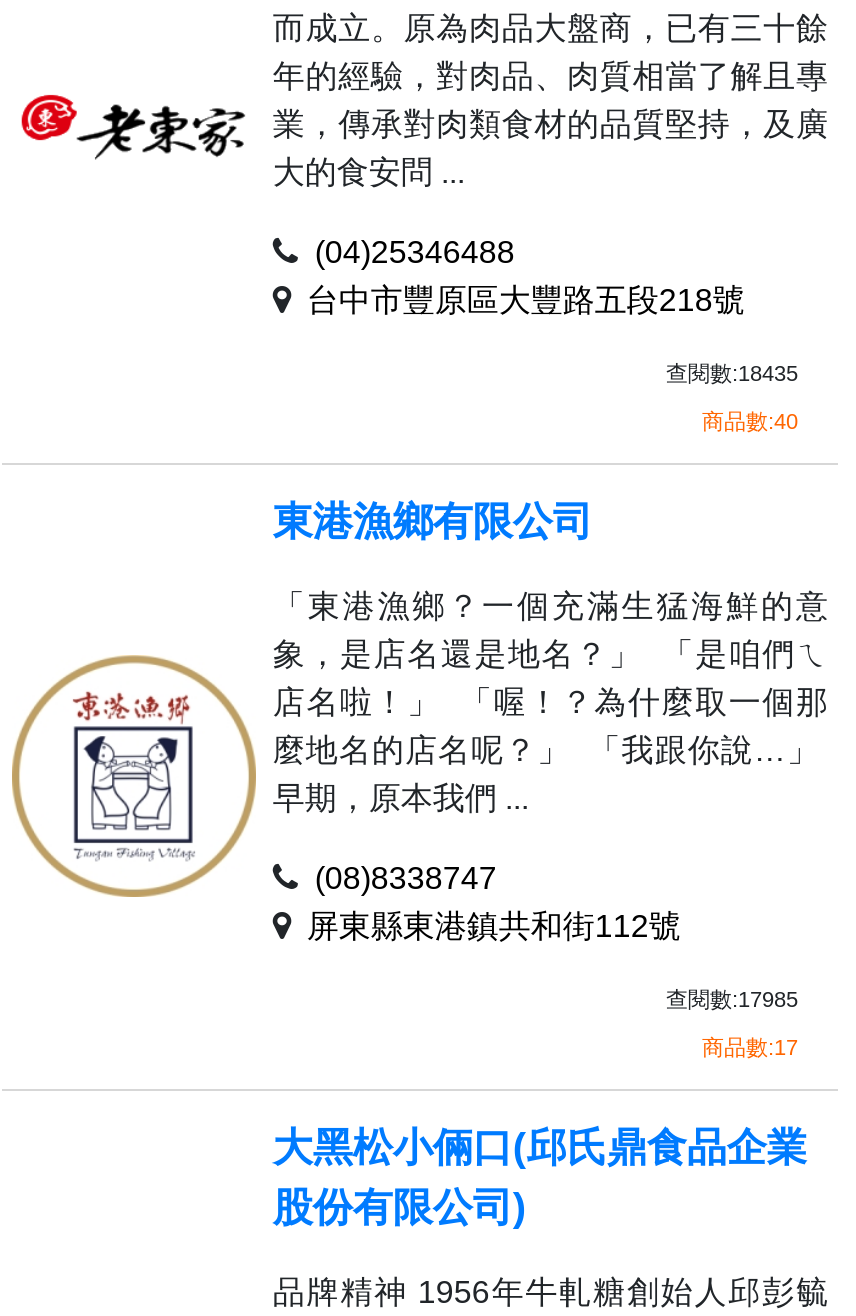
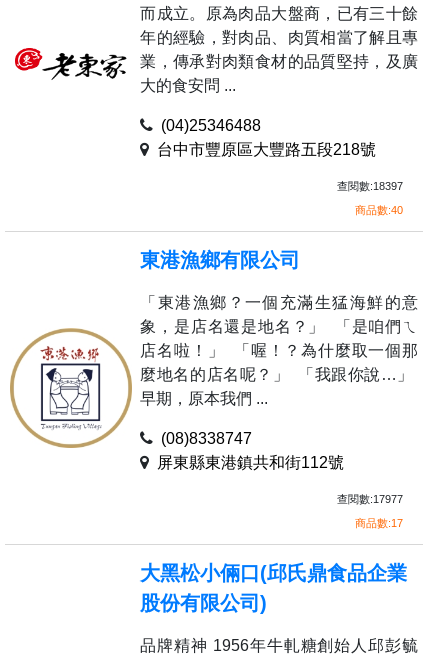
- 查閱數:18435
+ 查閱數:18397

- 查閱數:17985
+ 查閱數:17977
